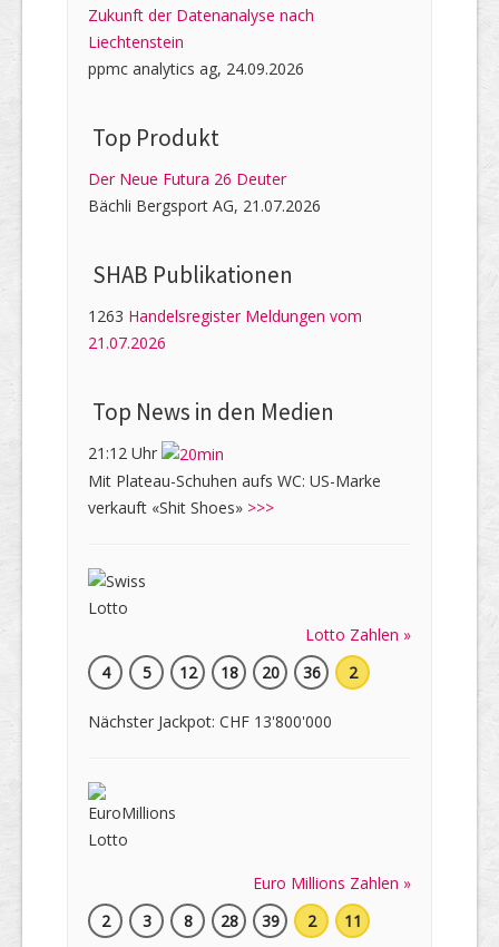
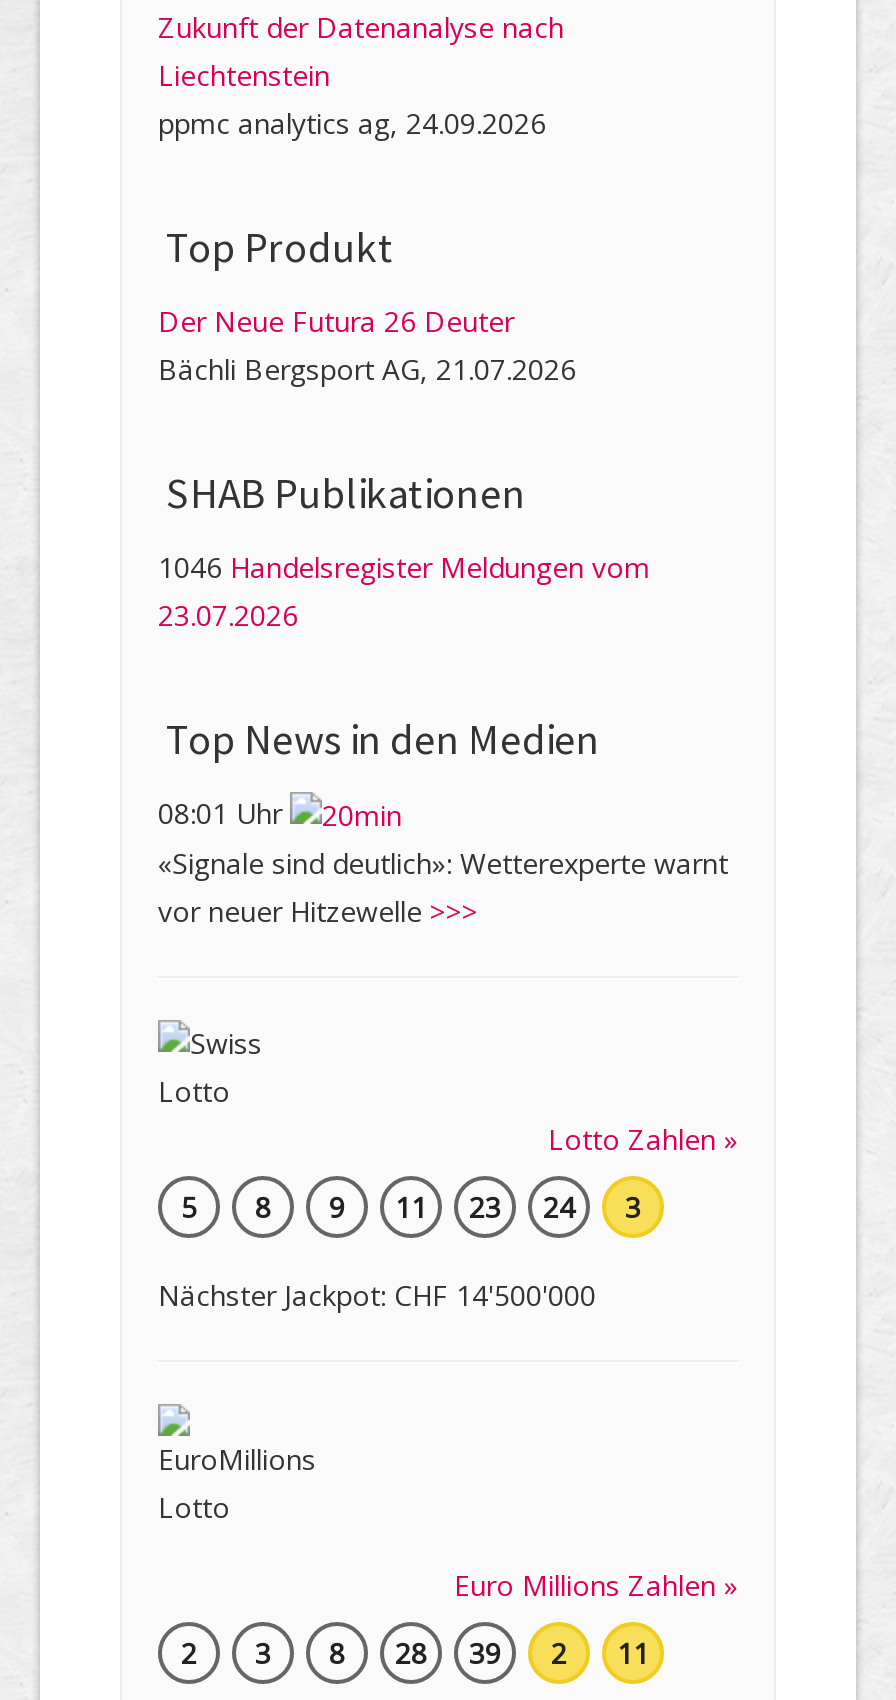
- 1263 Handelsregister Meldungen vom
+ 1046 Handelsregister Meldungen vom

- 21.07.2026
+ 23.07.2026

- 21:12 Uhr
- Mit Plateau-Schuhen aufs WC: US-Marke
- verkauft «Shit Shoes» >>>
+ 08:01 Uhr
+ «Signale sind deutlich»: Wetterexperte warnt
+ vor neuer Hitzewelle >>>

- 4

- 12
- 18
- 20
- 36
- 2
+ 8
+ 9
+ 11
+ 23
+ 24
+ 3

- Nächster Jackpot: CHF 13'800'000
+ Nächster Jackpot: CHF 14'500'000
